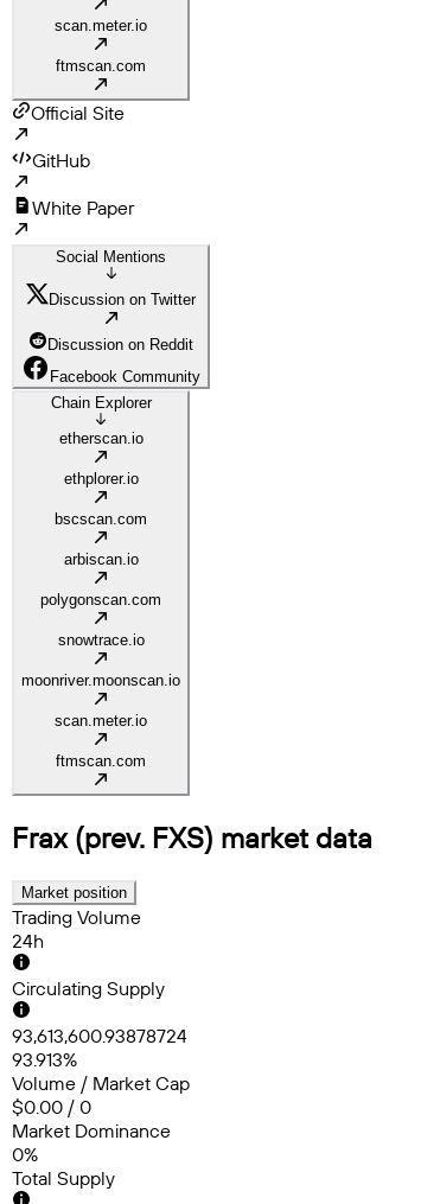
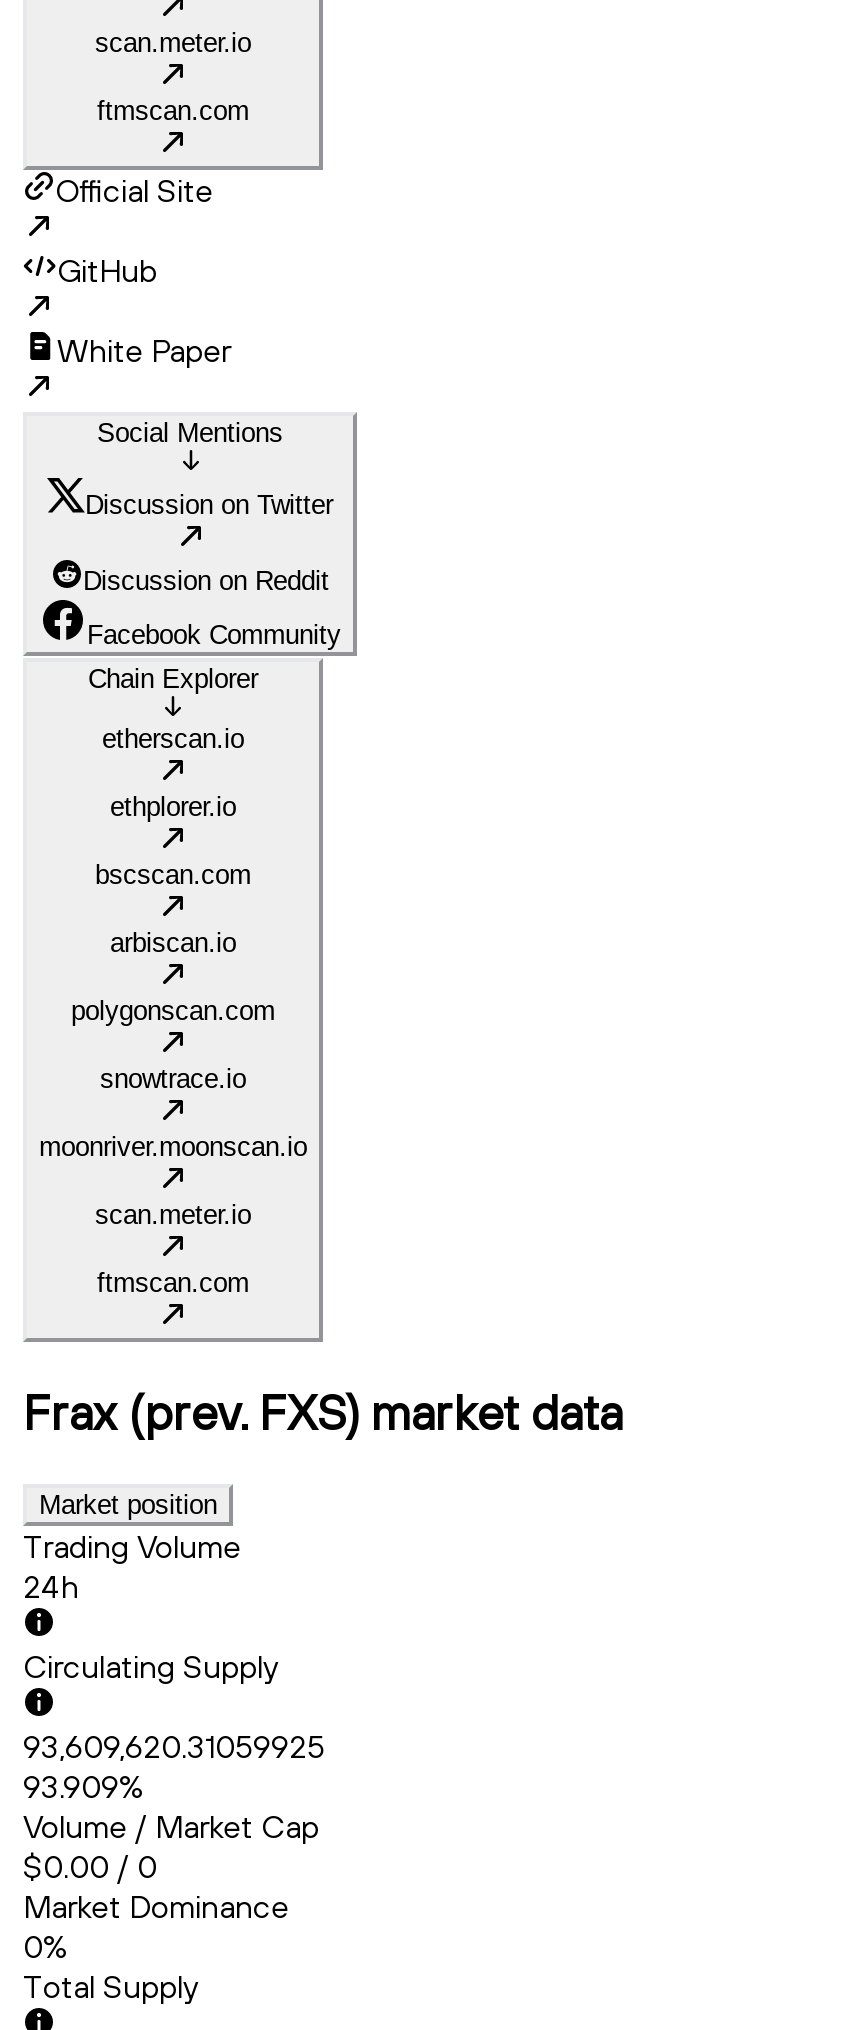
- 93,613,600.93878724
+ 93,609,620.31059925

- 93.913%
+ 93.909%
